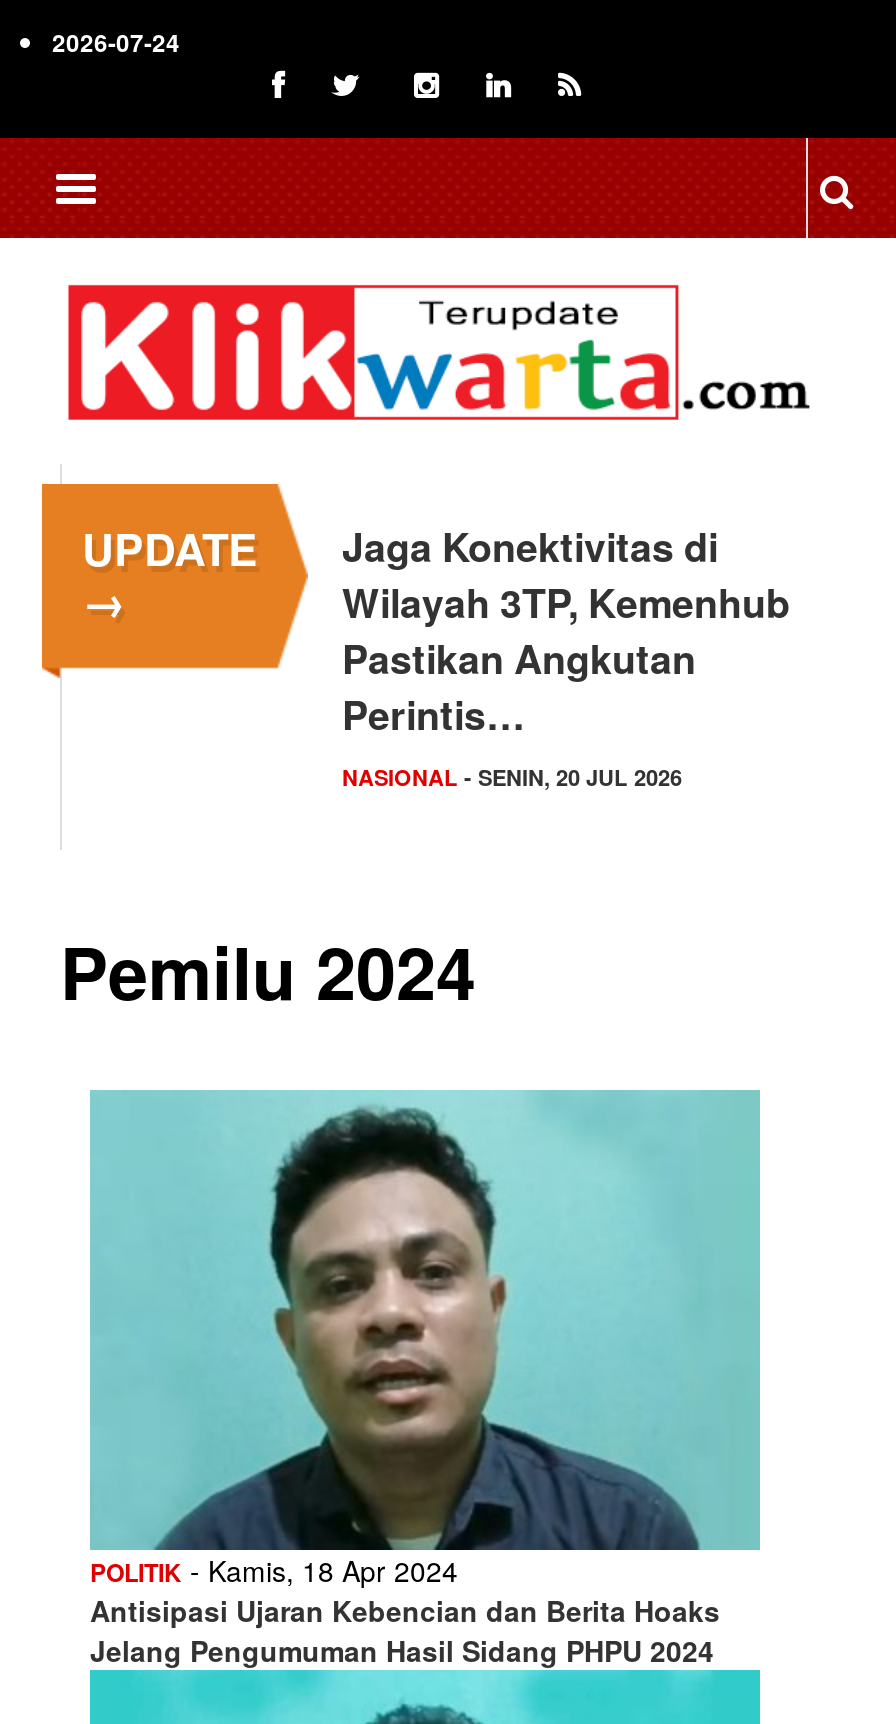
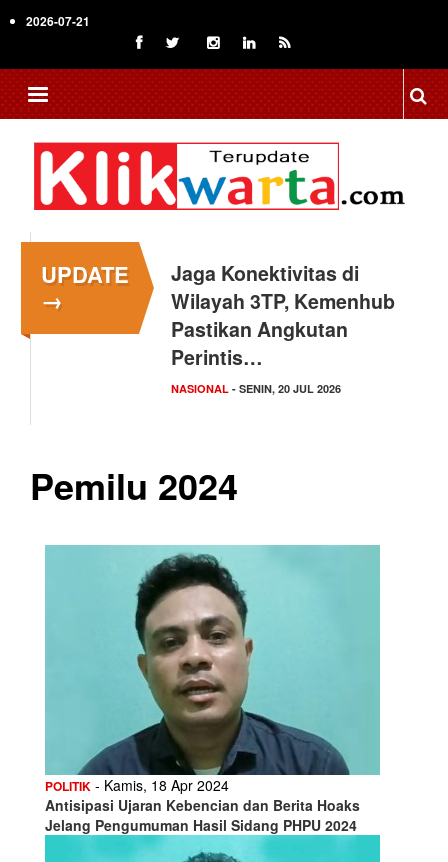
- 2026-07-24
+ 2026-07-21
